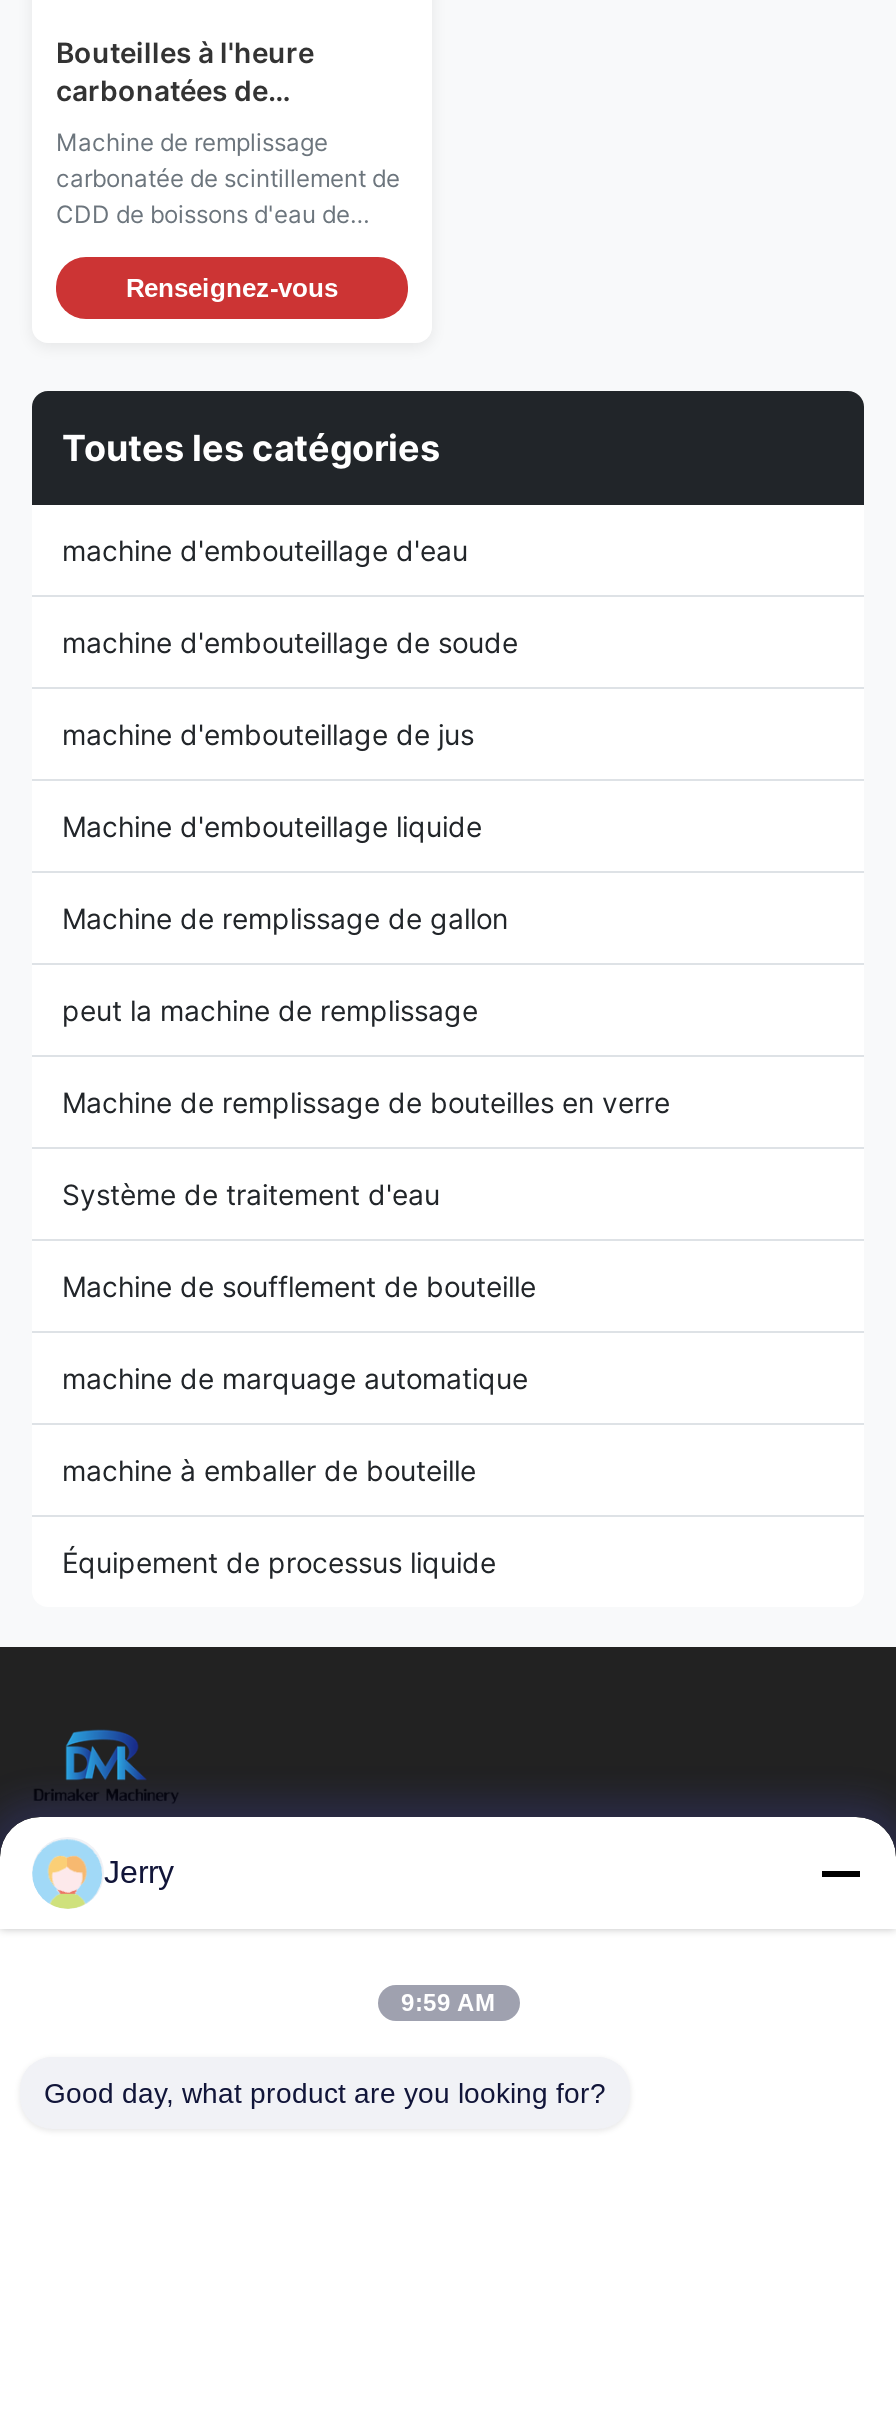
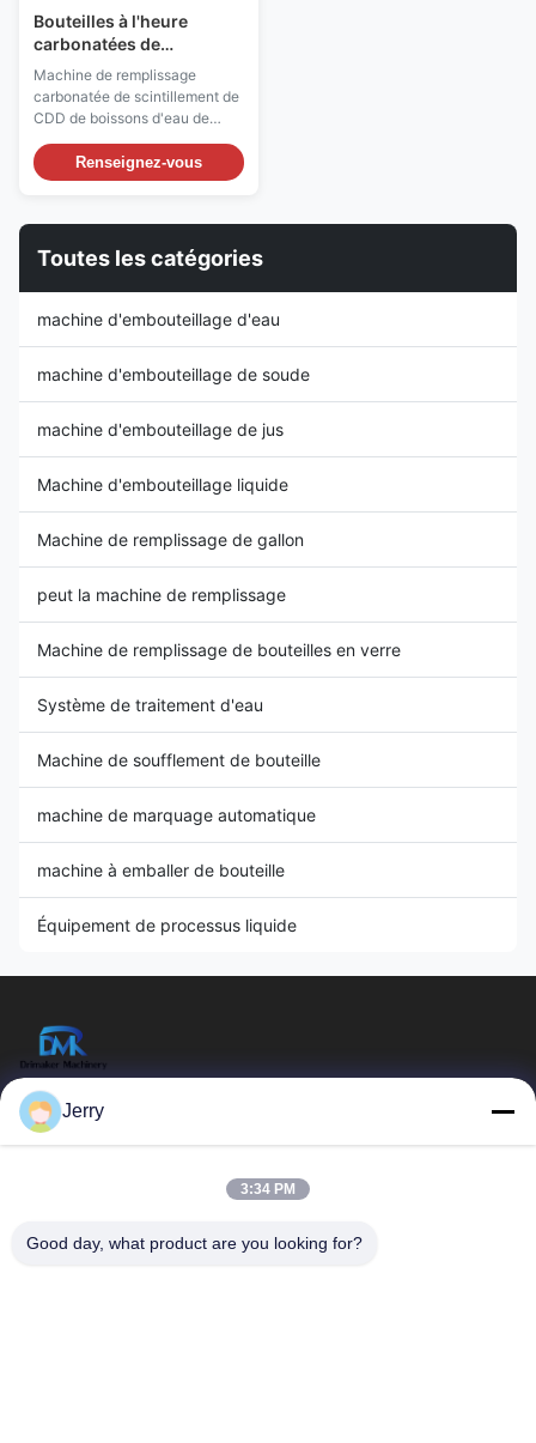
- 9:59 AM
+ 3:34 PM
